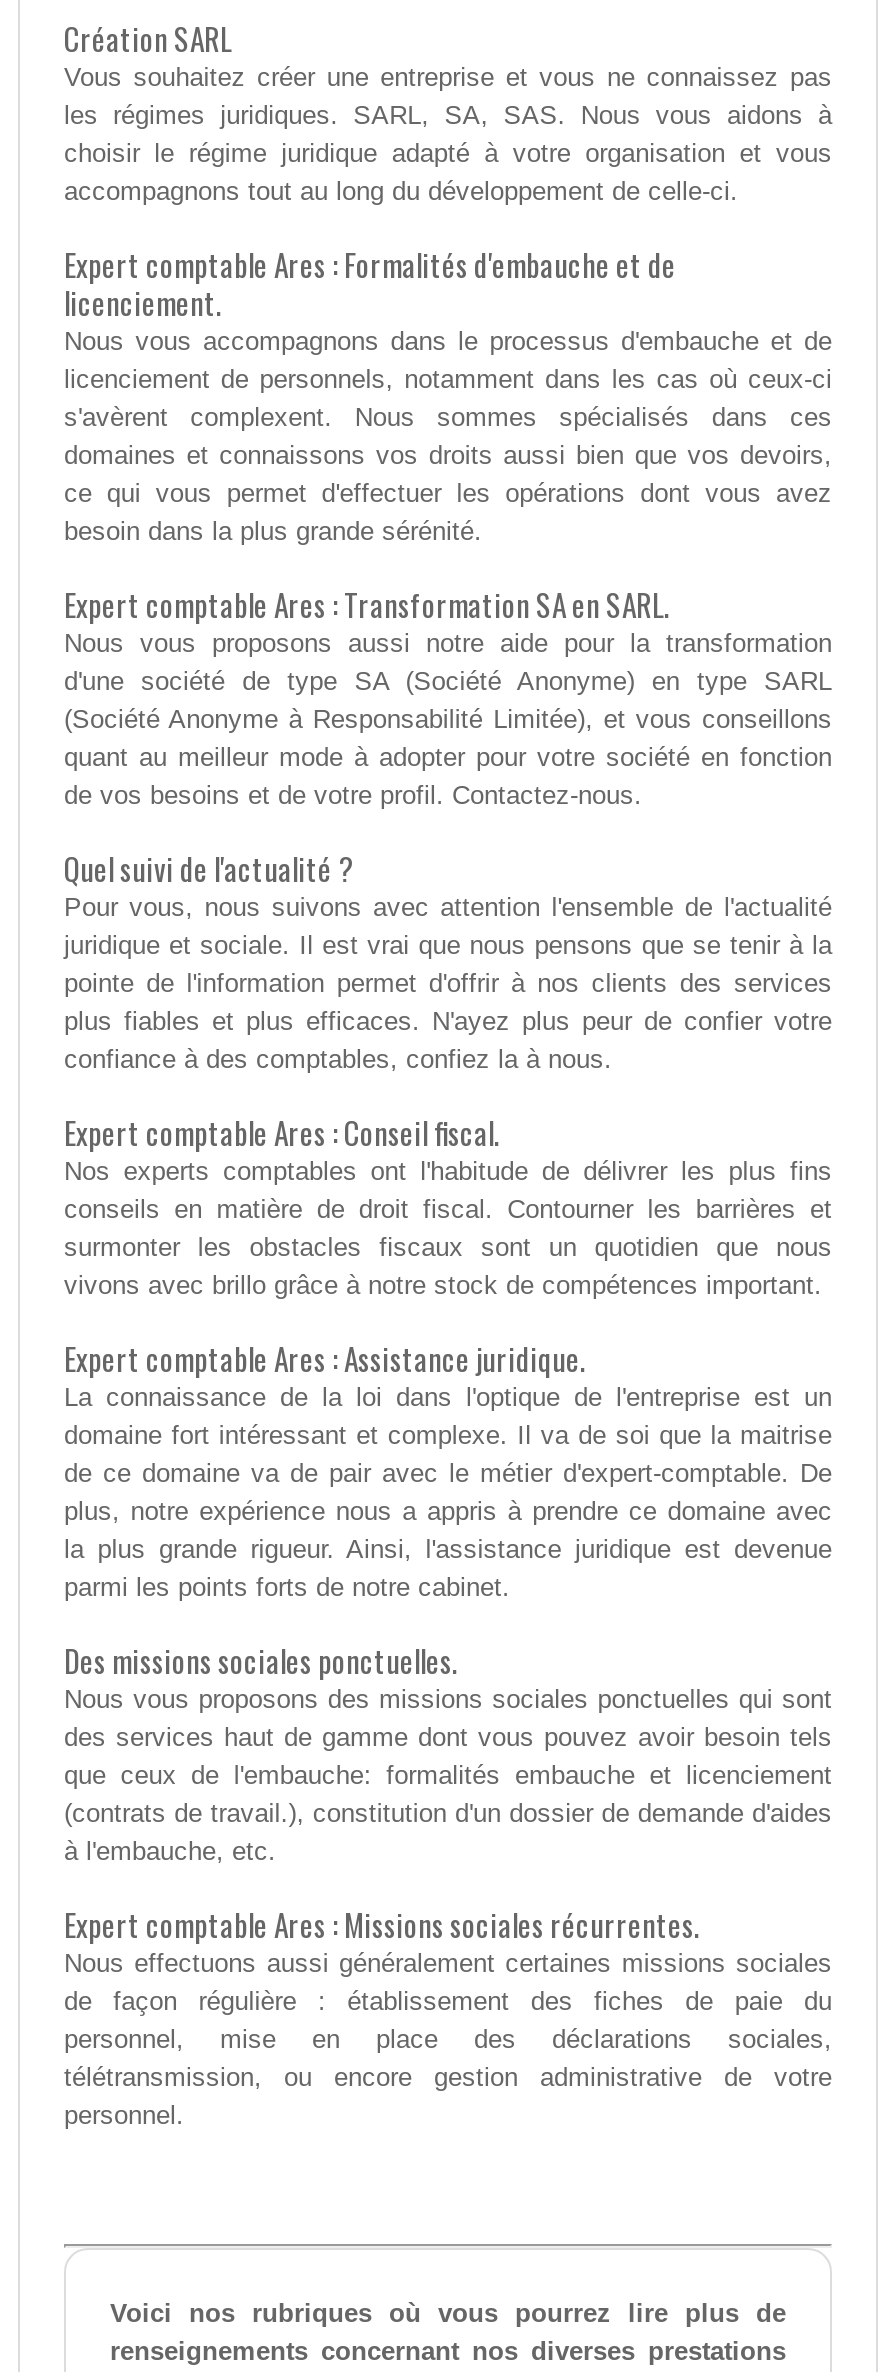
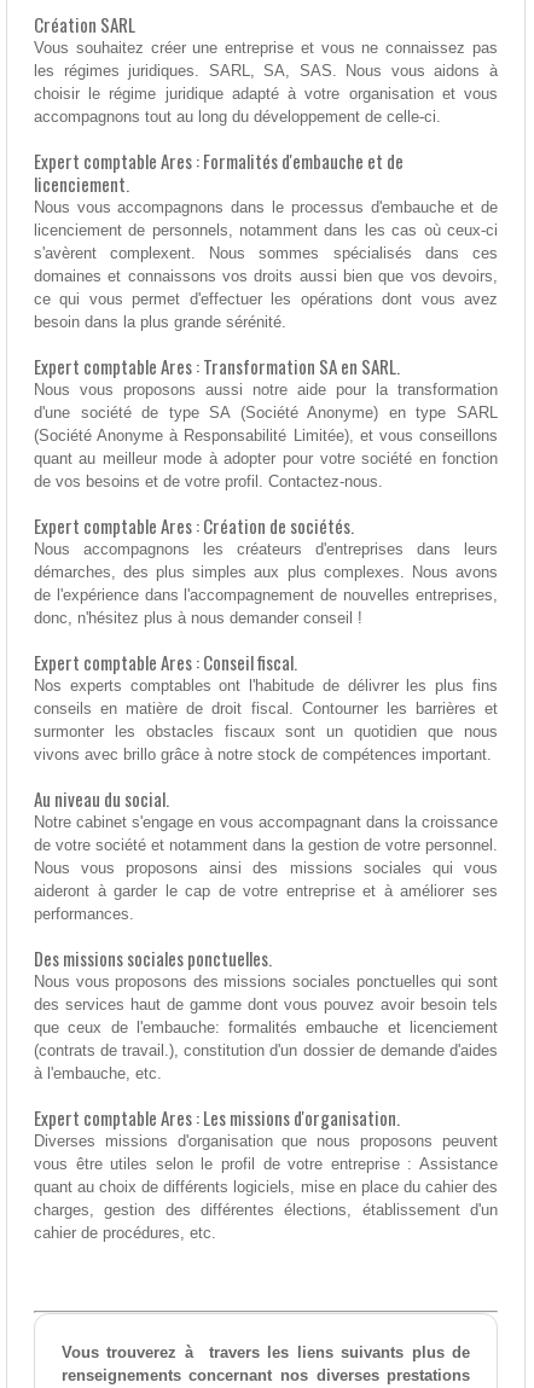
- Quel suivi de l'actualité ?
- Pour vous, nous suivons avec attention l'ensemble de l'actualité
- juridique et sociale. Il est vrai que nous pensons que se tenir à la
- pointe de l'information permet d'offrir à nos clients des services
- plus fiables et plus efficaces. N'ayez plus peur de confier votre
- confiance à des comptables, confiez la à nous.
+ Expert comptable Ares : Création de sociétés.
+ Nous accompagnons les créateurs d'entreprises dans leurs
+ démarches, des plus simples aux plus complexes. Nous avons
+ de l'expérience dans l'accompagnement de nouvelles entreprises,
+ donc, n'hésitez plus à nous demander conseil !

- Expert comptable Ares : Assistance juridique.
- La connaissance de la loi dans l'optique de l'entreprise est un
- domaine fort intéressant et complexe. Il va de soi que la maitrise
- de ce domaine va de pair avec le métier d'expert-comptable. De
- plus, notre expérience nous a appris à prendre ce domaine avec
- la plus grande rigueur. Ainsi, l'assistance juridique est devenue
- parmi les points forts de notre cabinet.
+ Au niveau du social.
+ Notre cabinet s'engage en vous accompagnant dans la croissance
+ de votre société et notamment dans la gestion de votre personnel.
+ Nous vous proposons ainsi des missions sociales qui vous
+ aideront à garder le cap de votre entreprise et à améliorer ses
+ performances.

- Expert comptable Ares : Missions sociales récurrentes.
- Nous effectuons aussi généralement certaines missions sociales
- de façon régulière : établissement des fiches de paie du
- personnel, mise en place des déclarations sociales,
- télétransmission, ou encore gestion administrative de votre
- personnel.
+ Expert comptable Ares : Les missions d'organisation.
+ Diverses missions d'organisation que nous proposons peuvent
+ vous être utiles selon le profil de votre entreprise : Assistance
+ quant au choix de différents logiciels, mise en place du cahier des
+ charges, gestion des différentes élections, établissement d'un
+ cahier de procédures, etc.

- Voici nos rubriques où vous pourrez lire plus de
+ Vous trouverez à travers les liens suivants plus de
